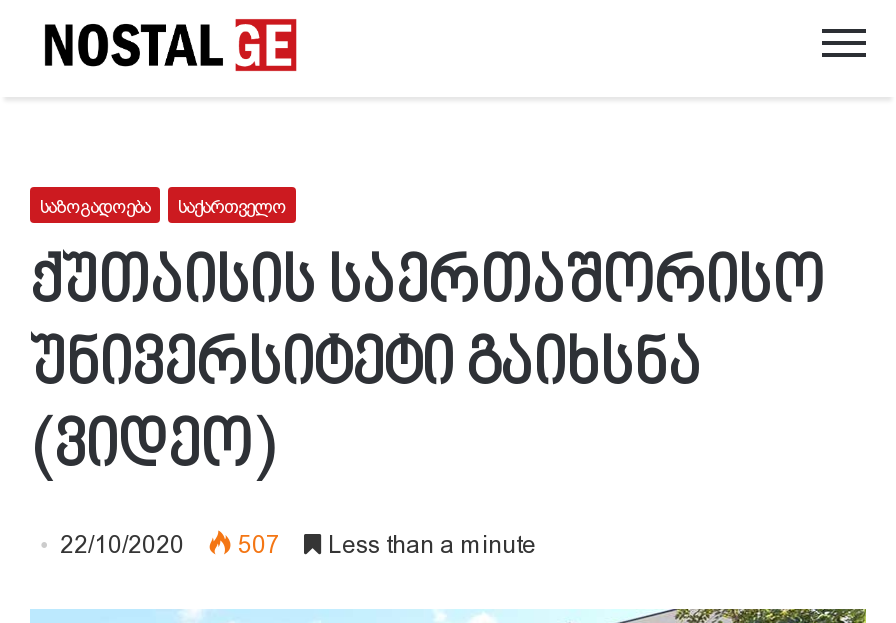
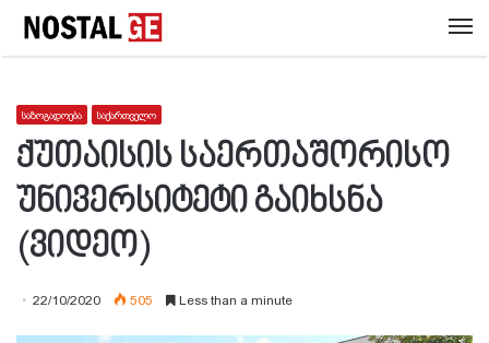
- 22/10/2020 507 Less than a minute
+ 22/10/2020 505 Less than a minute
